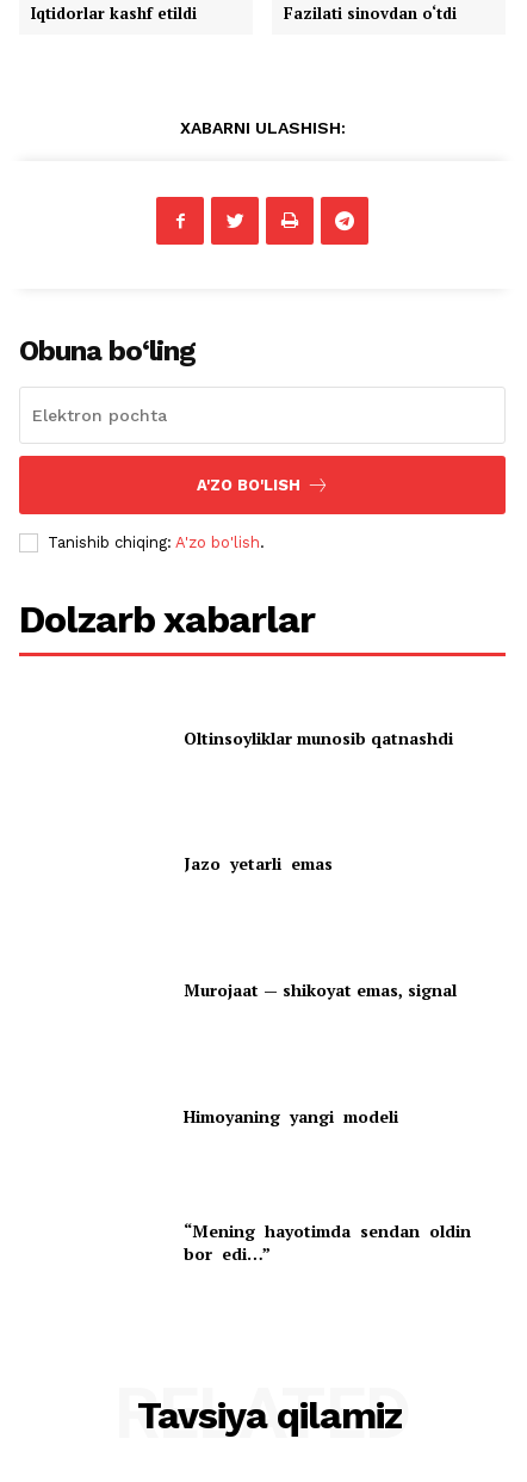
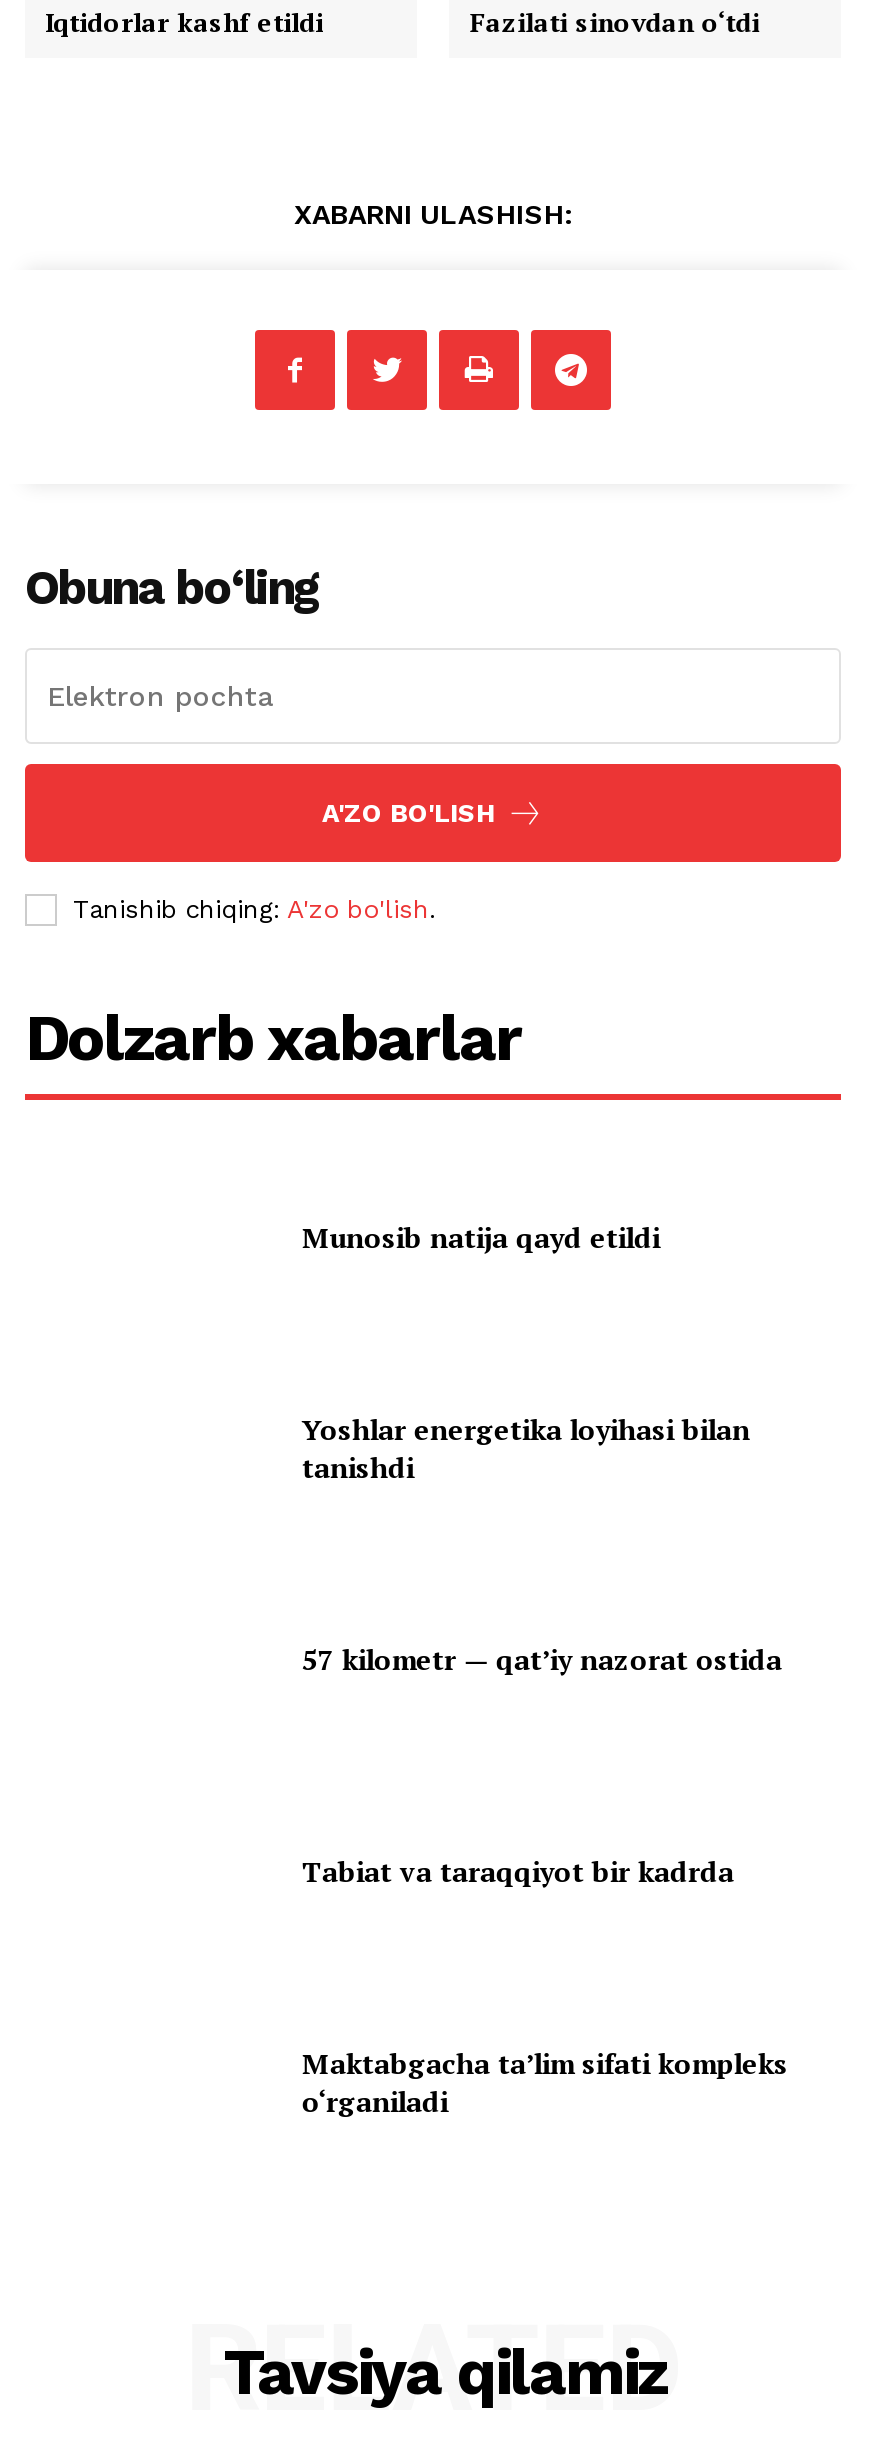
- Oltinsoyliklar munosib qatnashdi
+ Munosib natija qayd etildi

- Jazo yetarli emas
+ Yoshlar energetika loyihasi bilan
+ tanishdi

- Murojaat — shikoyat emas, signal
+ 57 kilometr — qat’iy nazorat ostida

- Himoyaning yangi modeli
+ Tabiat va taraqqiyot bir kadrda

- “Mening hayotimda sendan oldin
- bor edi…”
+ Maktabgacha ta’lim sifati kompleks
+ o‘rganiladi
